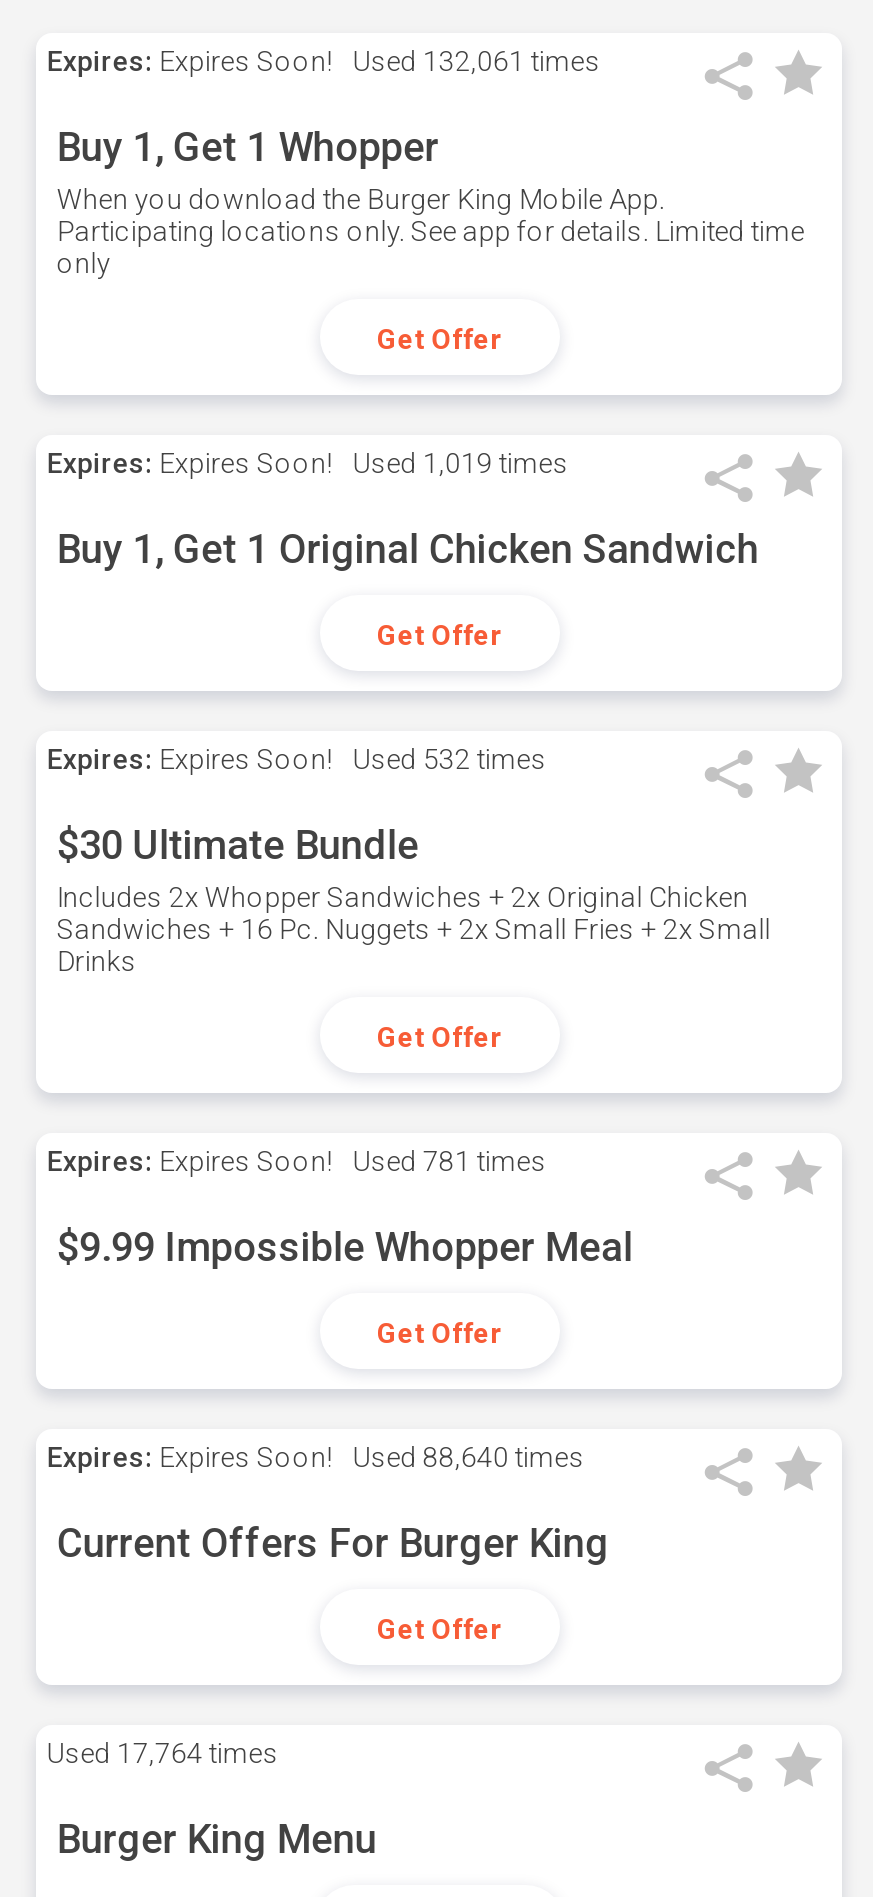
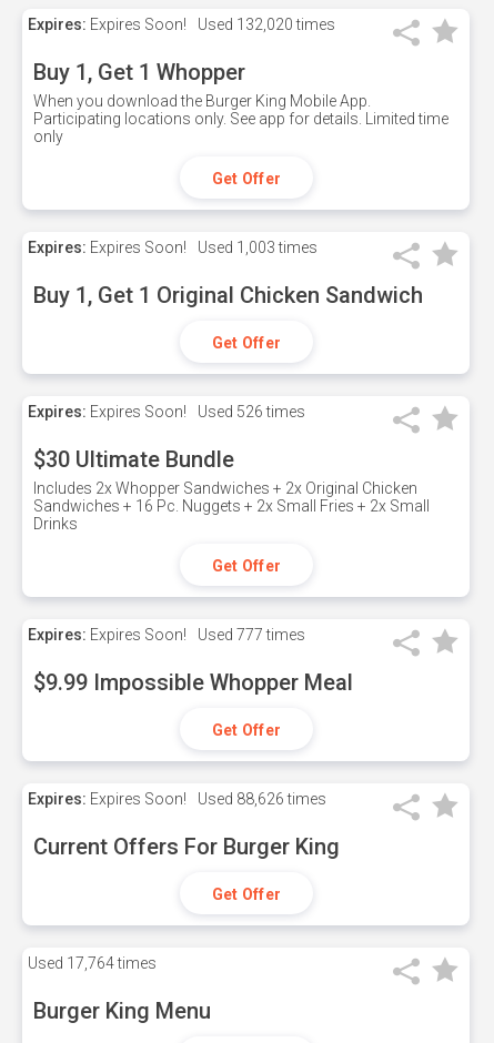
- Expires: Expires Soon! Used 132,061 times
+ Expires: Expires Soon! Used 132,020 times

- Expires: Expires Soon! Used 1,019 times
+ Expires: Expires Soon! Used 1,003 times

- Expires: Expires Soon! Used 532 times
+ Expires: Expires Soon! Used 526 times

- Expires: Expires Soon! Used 781 times
+ Expires: Expires Soon! Used 777 times

- Expires: Expires Soon! Used 88,640 times
+ Expires: Expires Soon! Used 88,626 times
